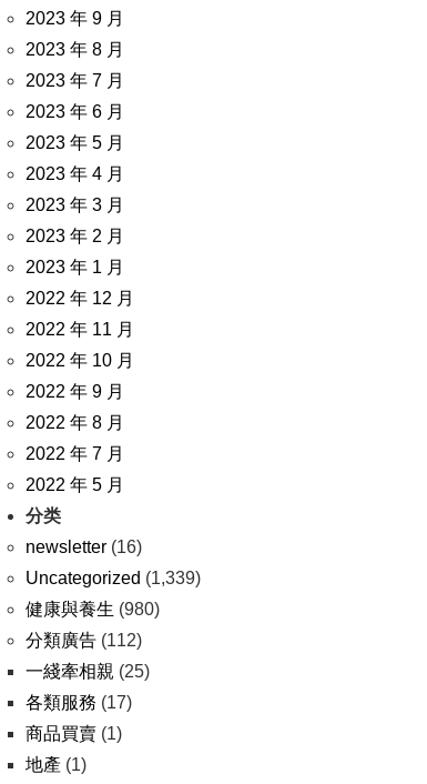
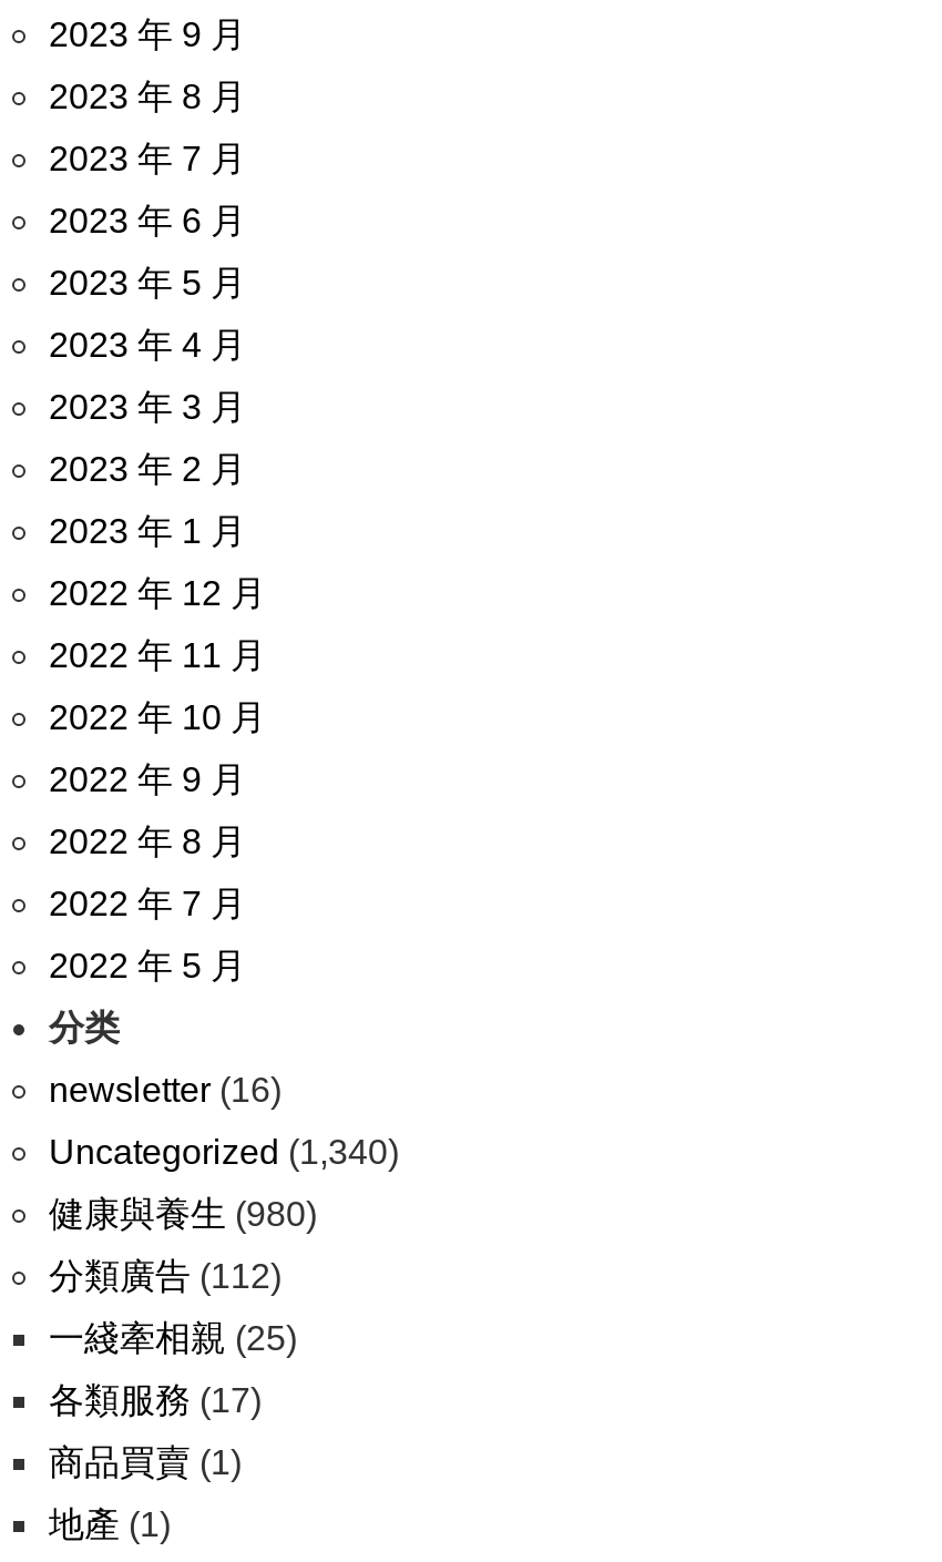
- Uncategorized (1,339)
+ Uncategorized (1,340)
